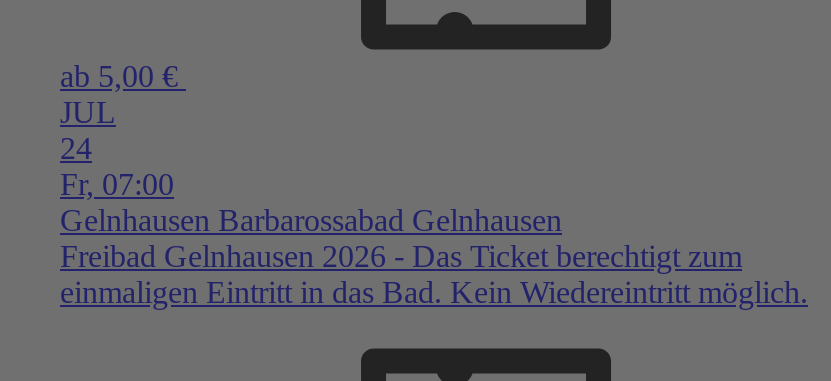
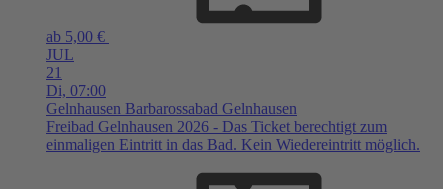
- 24
- Fr, 07:00
+ 21
+ Di, 07:00
